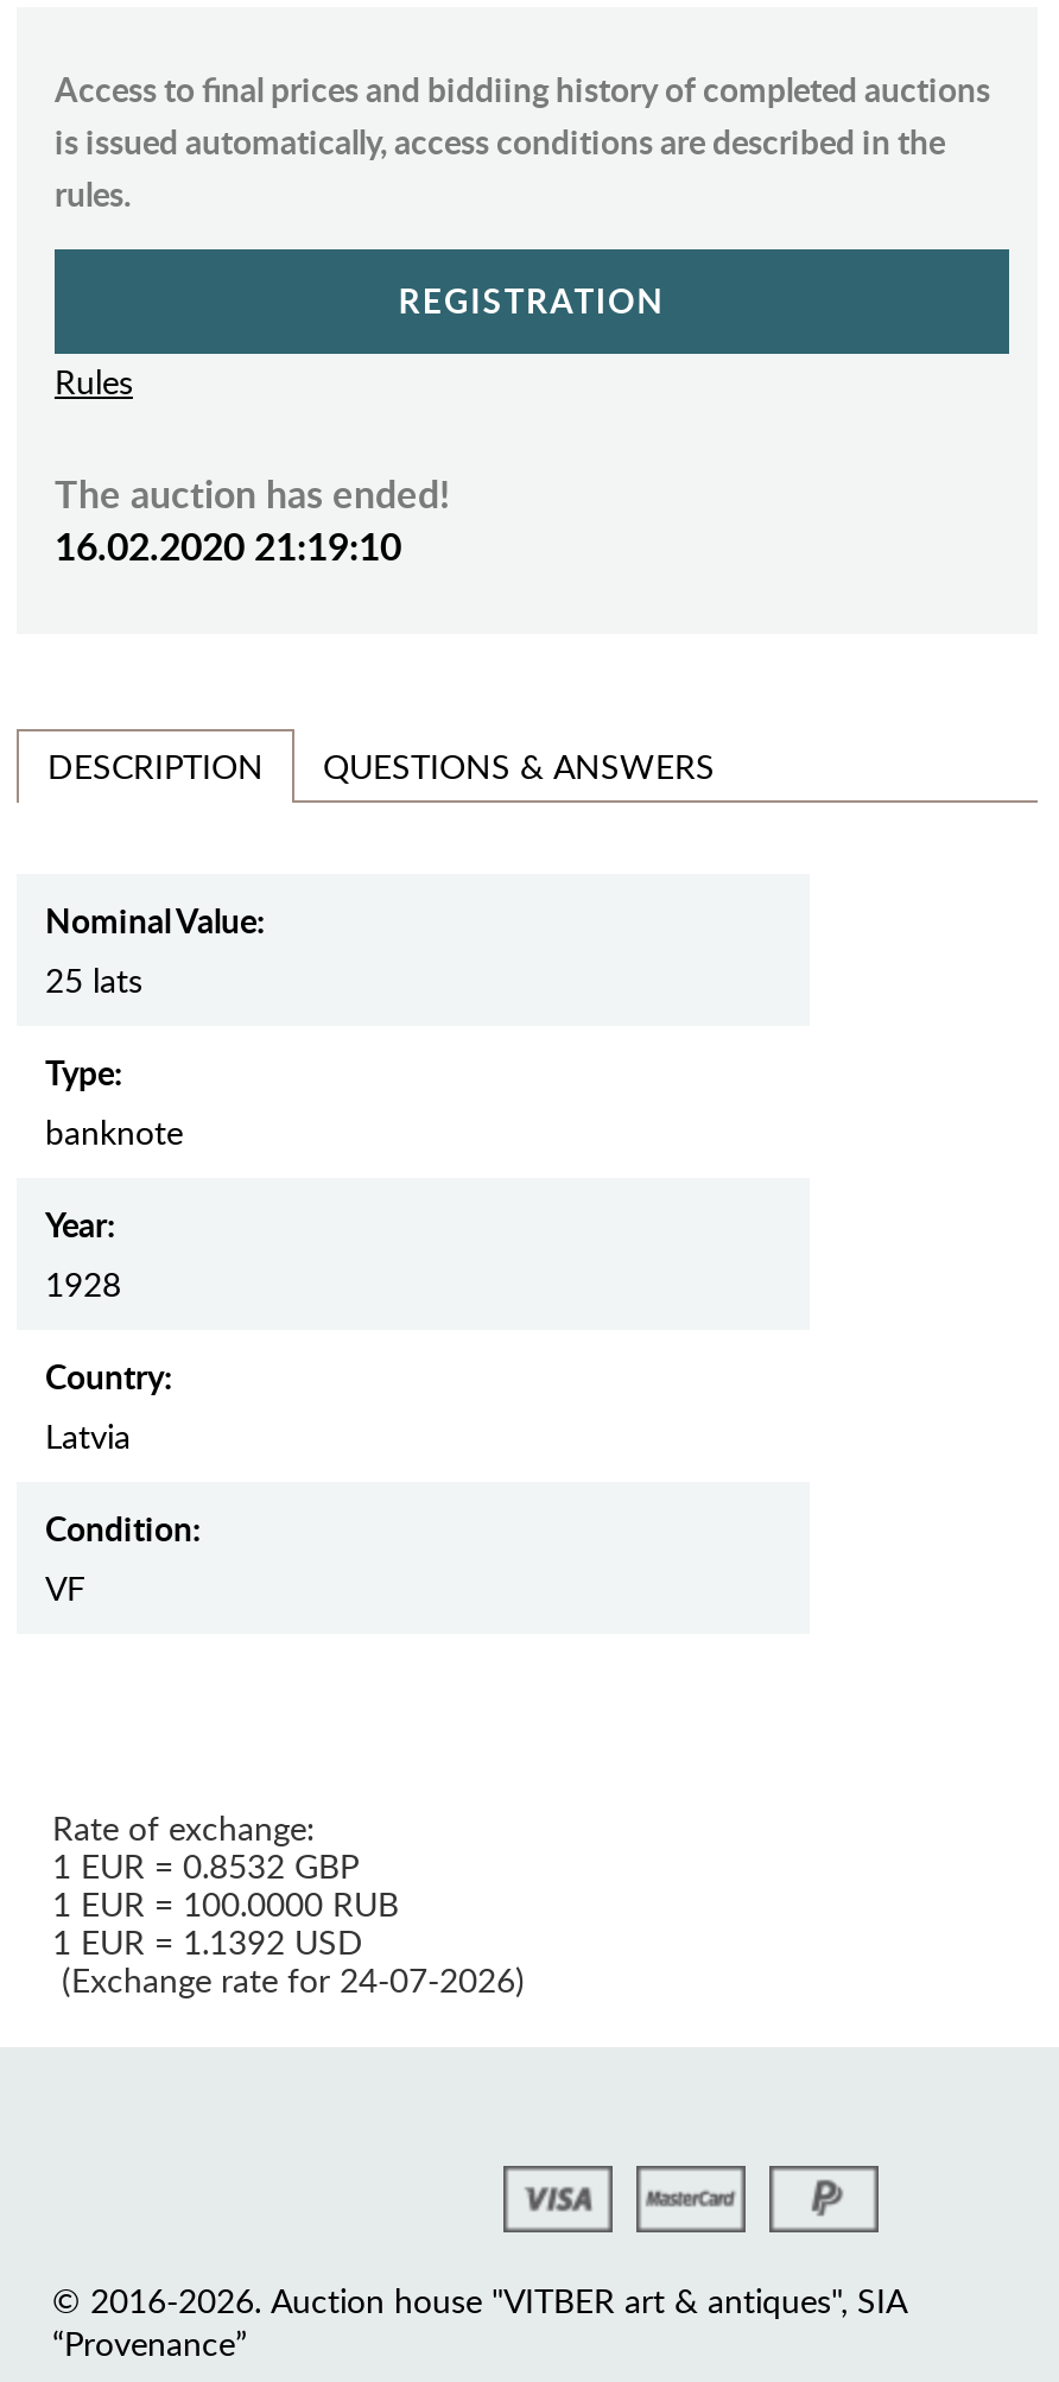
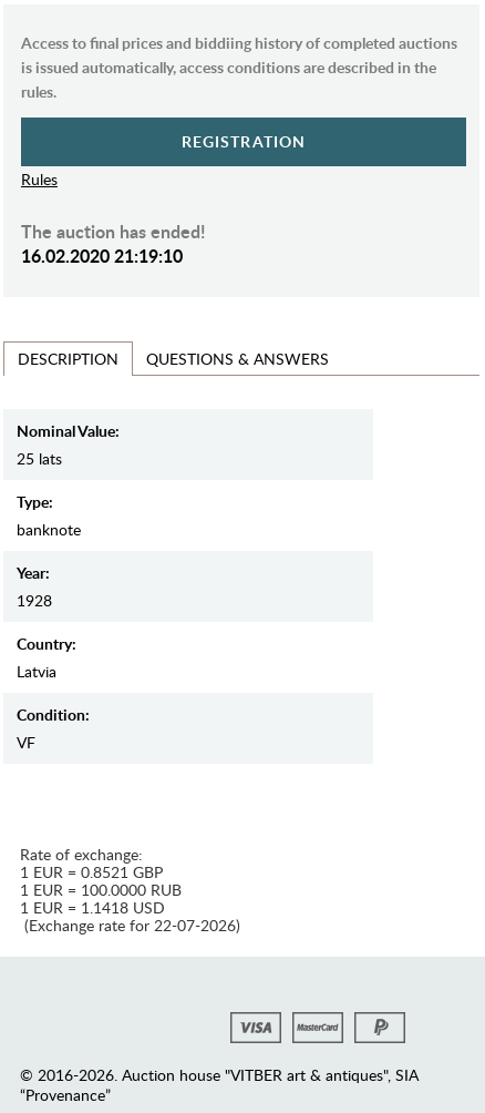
- 1 EUR = 0.8532 GBP
+ 1 EUR = 0.8521 GBP

- 1 EUR = 1.1392 USD
+ 1 EUR = 1.1418 USD

- (Exchange rate for 24-07-2026)
+ (Exchange rate for 22-07-2026)
